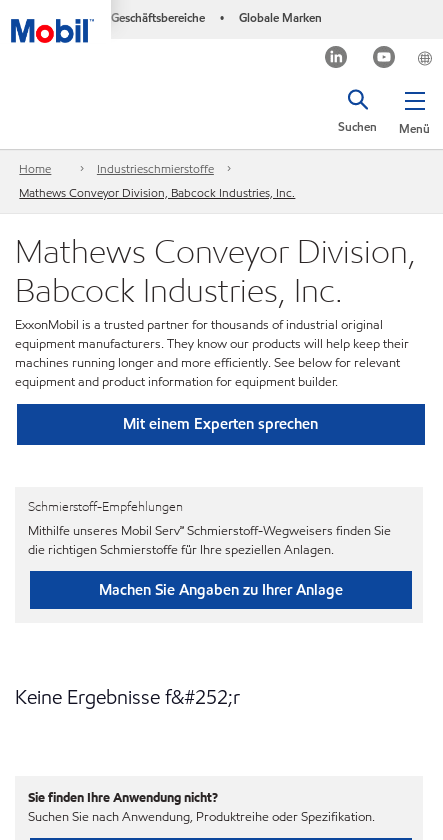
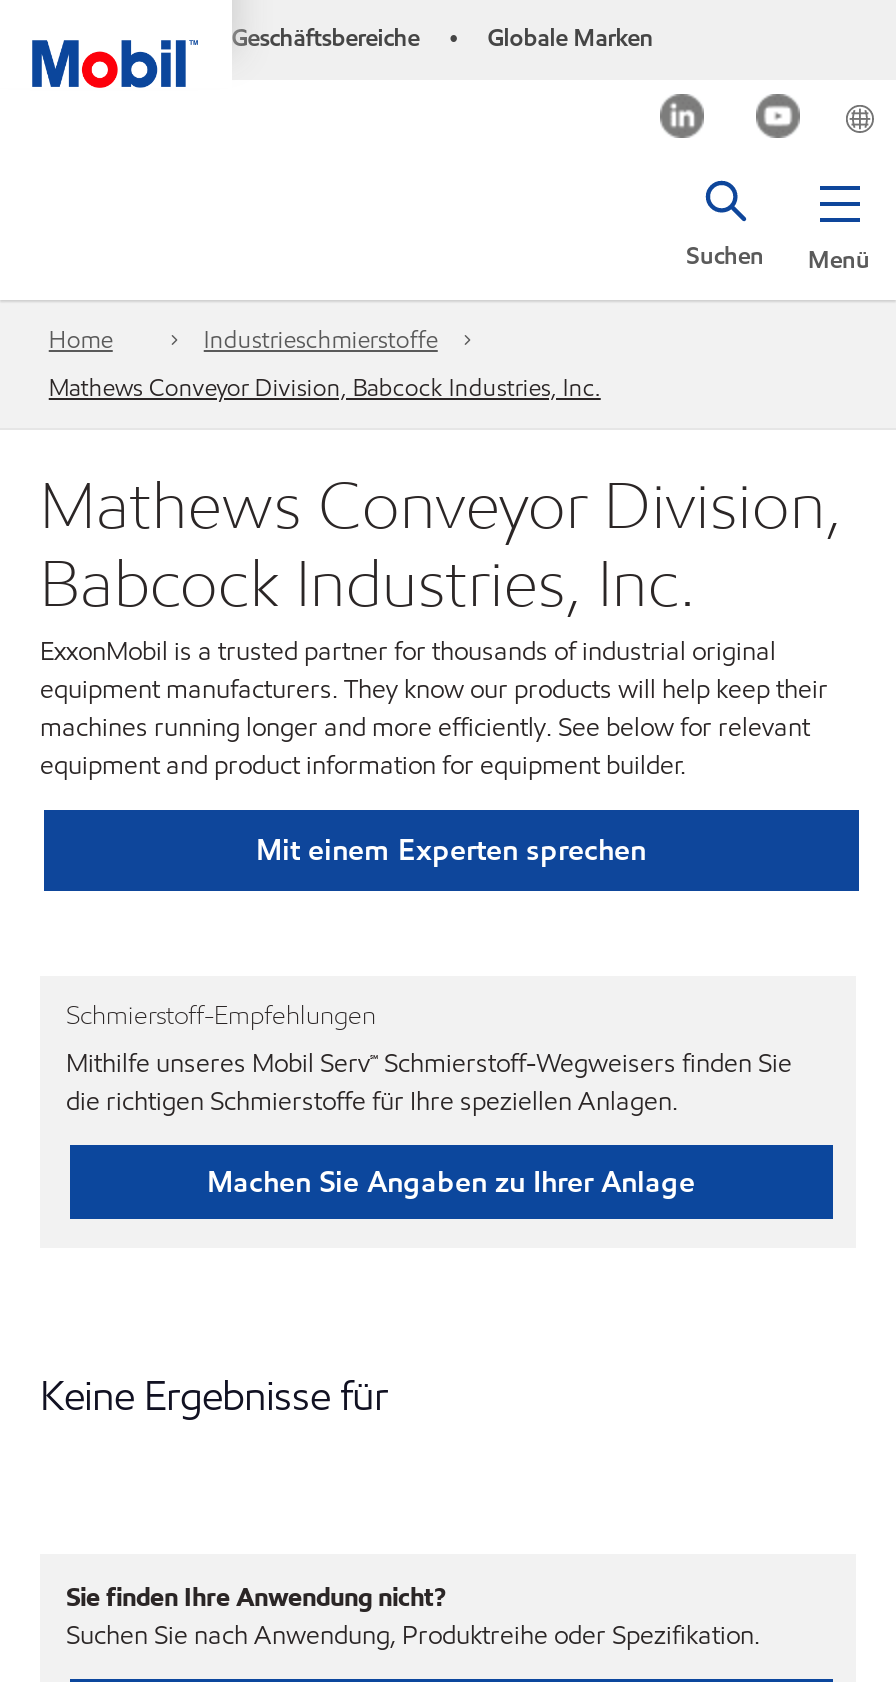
- Keine Ergebnisse f&#252;r
+ Keine Ergebnisse für
